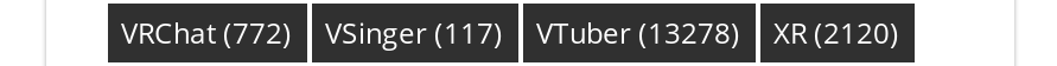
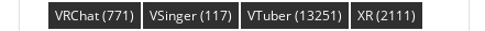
- VRChat (772)
+ VRChat (771)

- VTuber (13278)
+ VTuber (13251)

- XR (2120)
+ XR (2111)
